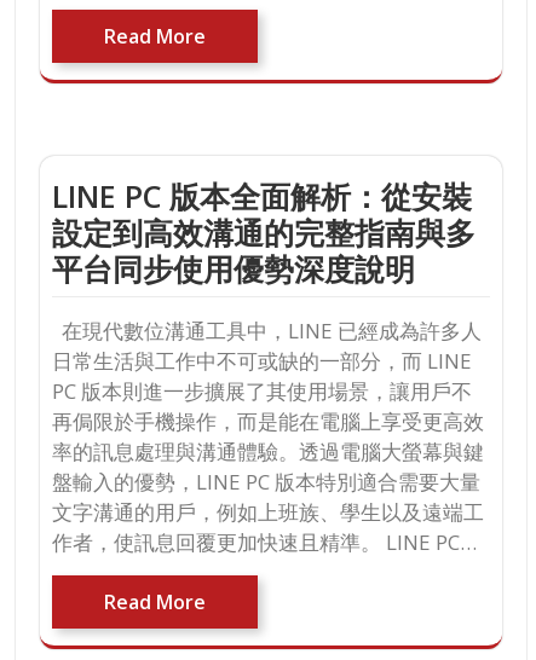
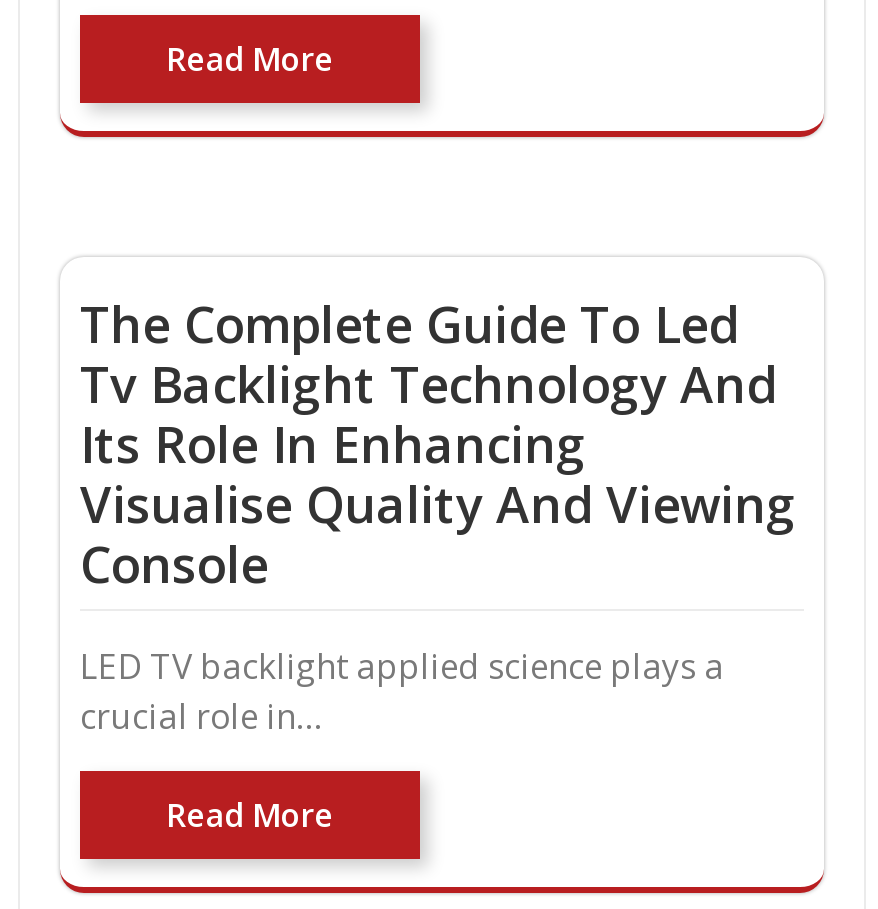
- LINE PC 版本全面解析：從安裝
- 設定到高效溝通的完整指南與多
- 平台同步使用優勢深度說明
+ The Complete Guide To Led
+ Tv Backlight Technology And
+ Its Role In Enhancing
+ Visualise Quality And Viewing
+ Console

- 在現代數位溝通工具中，LINE 已經成為許多人
- 日常生活與工作中不可或缺的一部分，而 LINE
- PC 版本則進一步擴展了其使用場景，讓用戶不
- 再侷限於手機操作，而是能在電腦上享受更高效
- 率的訊息處理與溝通體驗。透過電腦大螢幕與鍵
- 盤輸入的優勢，LINE PC 版本特別適合需要大量
- 文字溝通的用戶，例如上班族、學生以及遠端工
- 作者，使訊息回覆更加快速且精準。 LINE PC…
+ LED TV backlight applied science plays a
+ crucial role in…
